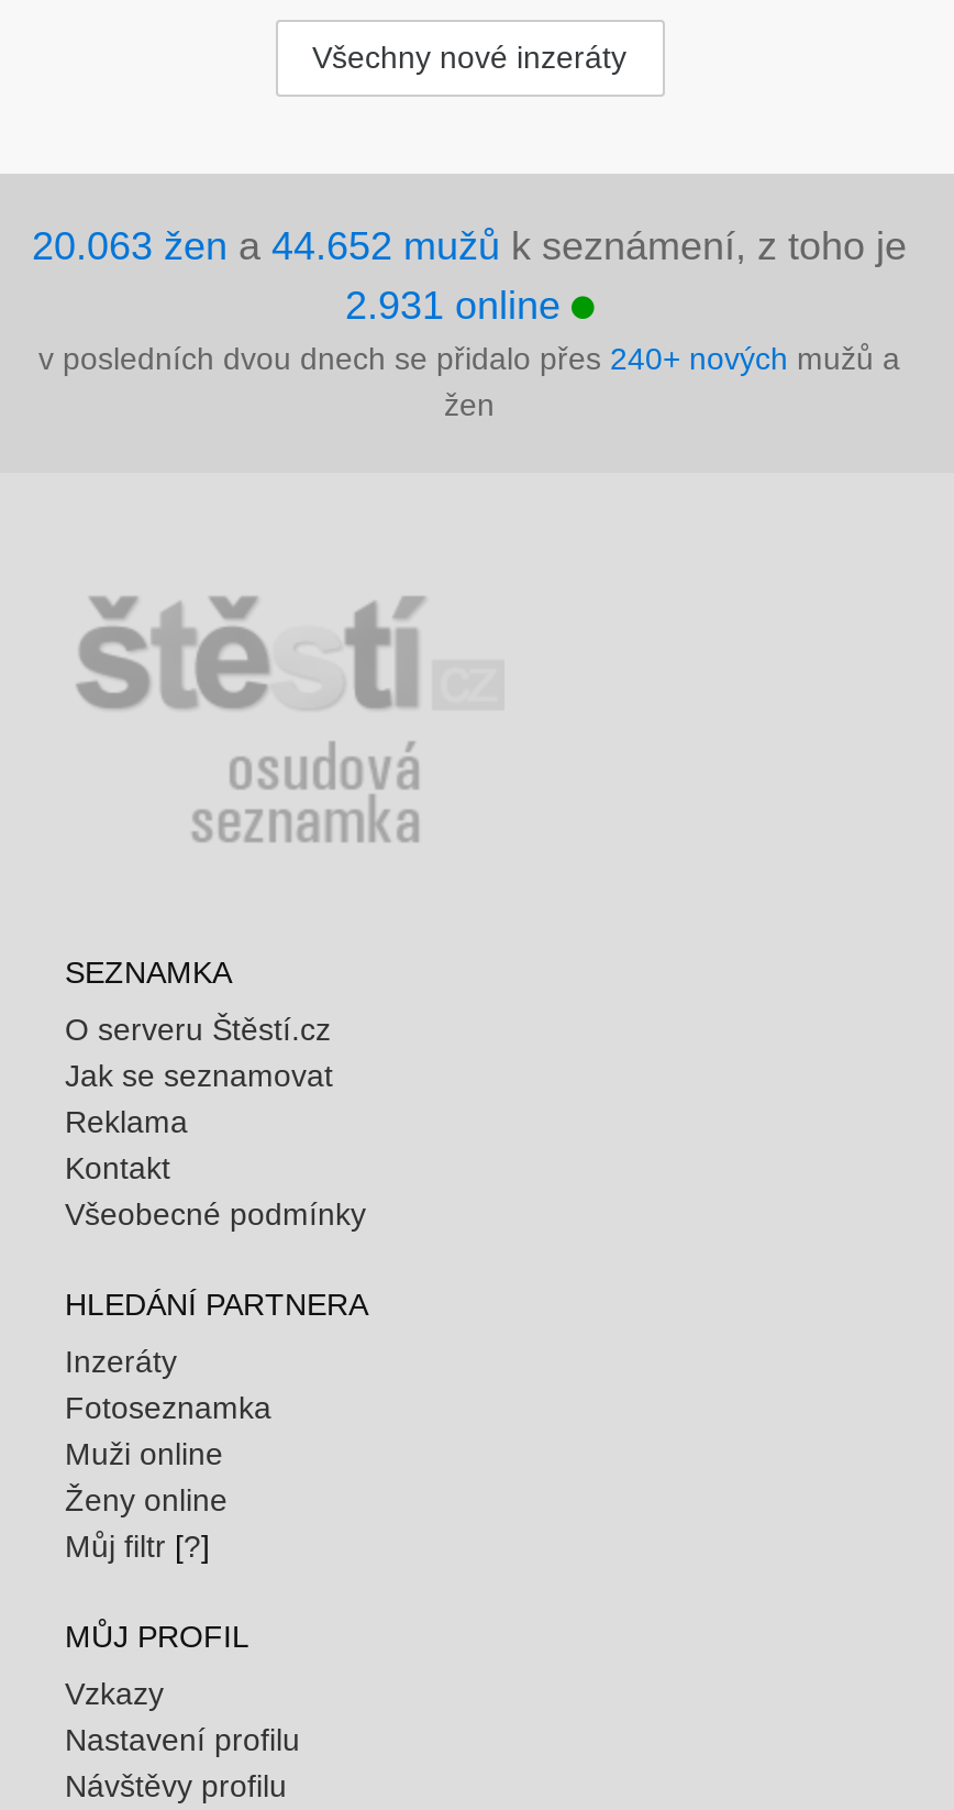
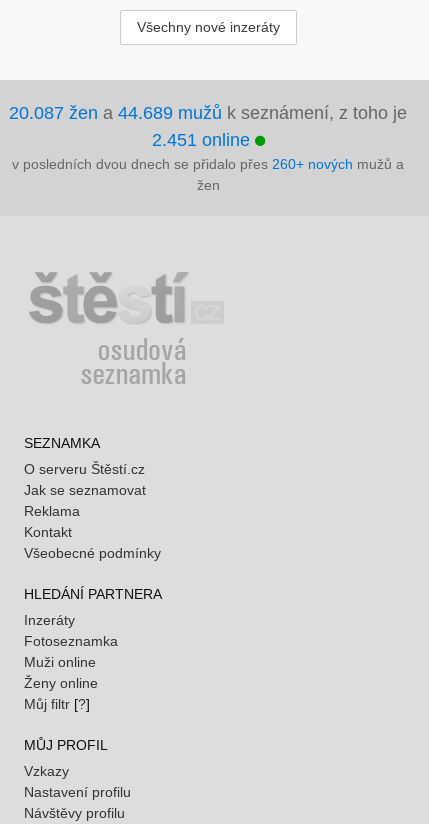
- 20.063 žen a 44.652 mužů k seznámení, z toho je
+ 20.087 žen a 44.689 mužů k seznámení, z toho je

- 2.931 online
+ 2.451 online

- v posledních dvou dnech se přidalo přes 240+ nových mužů a
+ v posledních dvou dnech se přidalo přes 260+ nových mužů a
